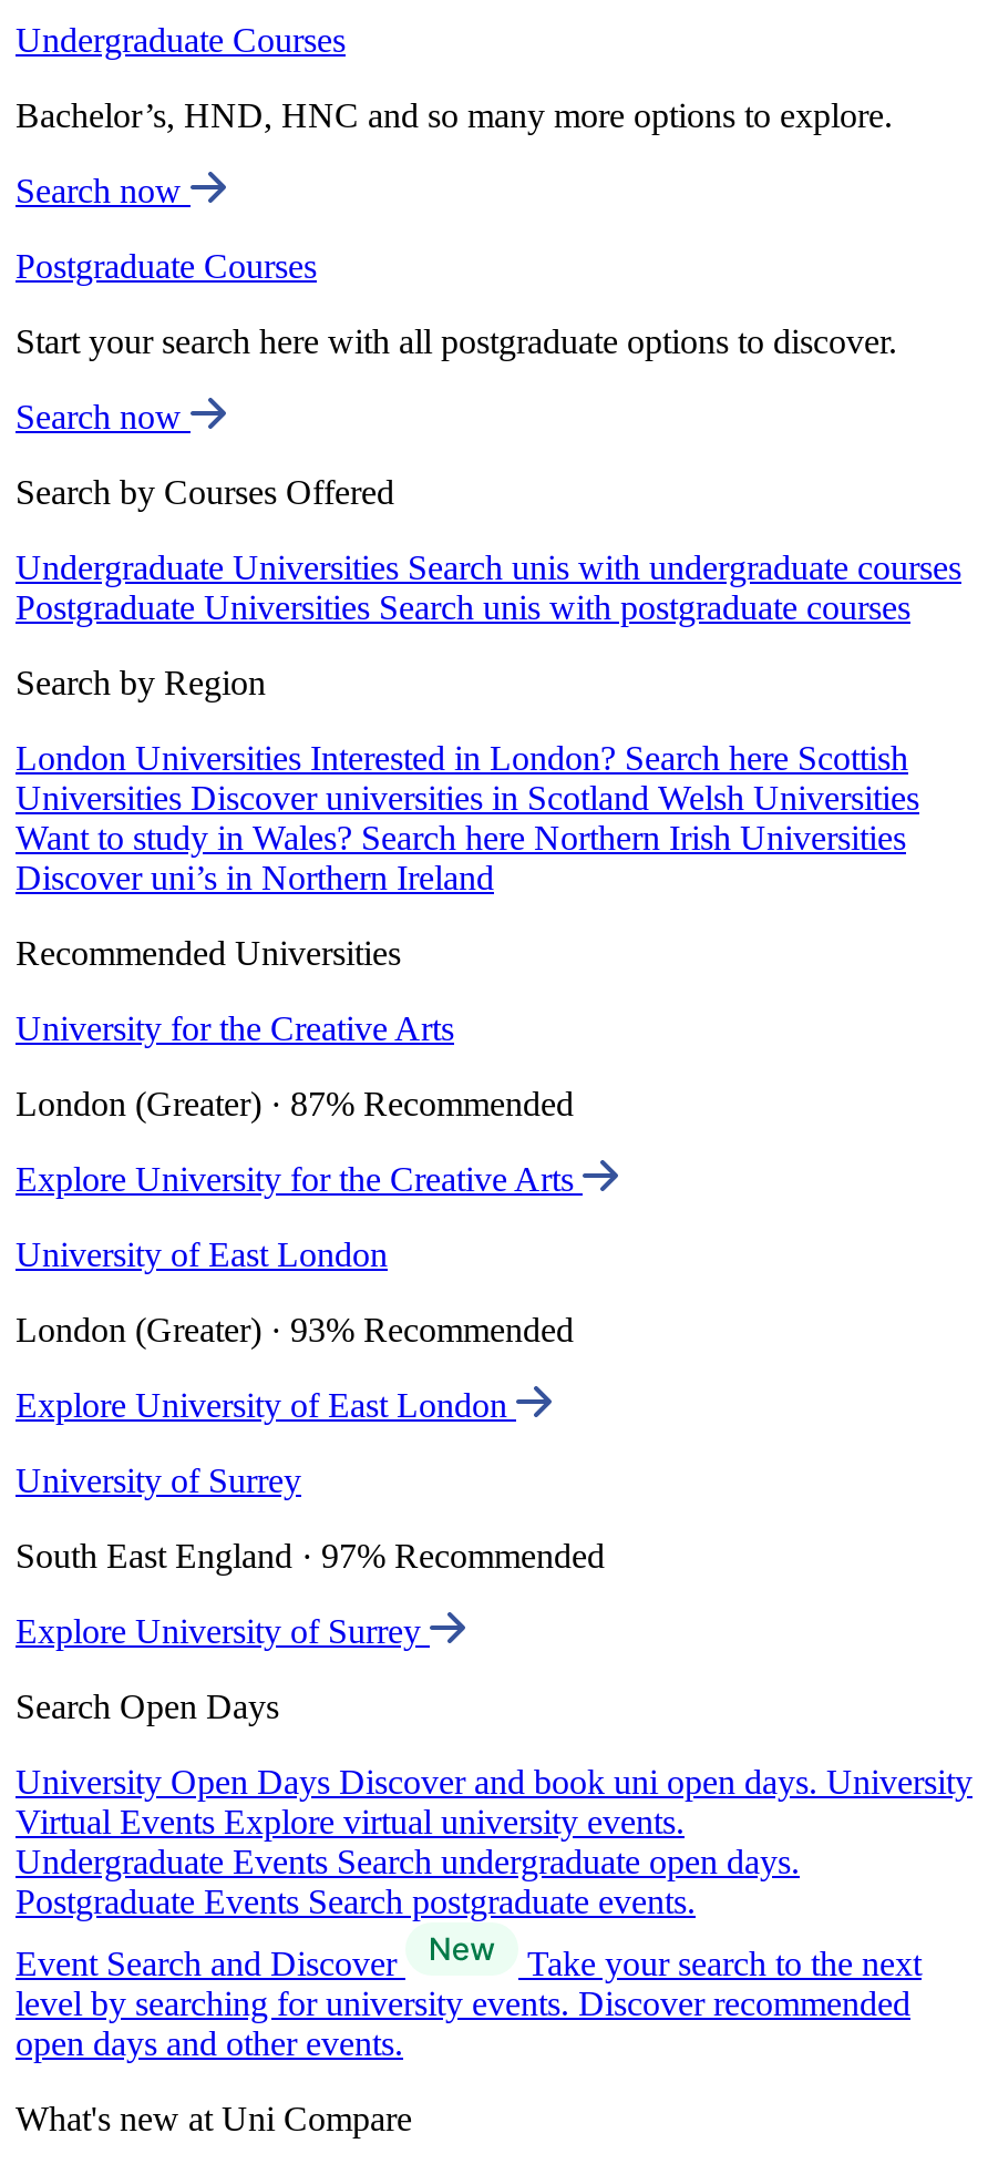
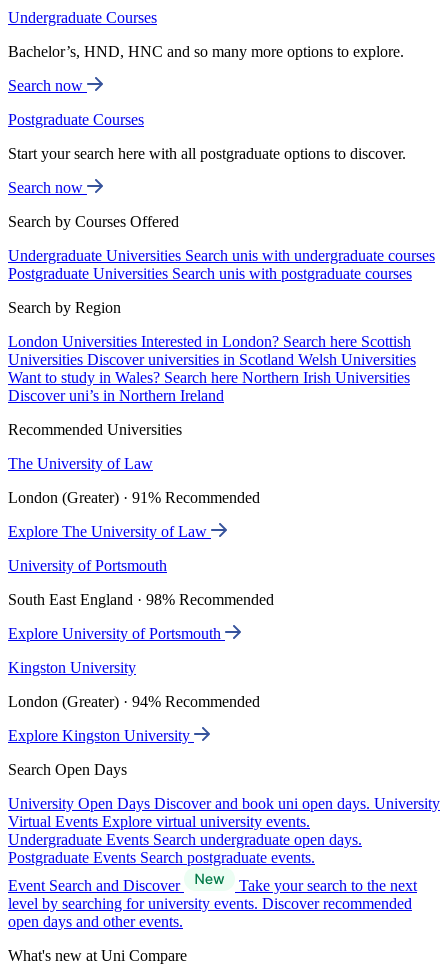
- University for the Creative Arts
+ The University of Law

- London (Greater) · 87% Recommended
+ London (Greater) · 91% Recommended

- Explore University for the Creative Arts
+ Explore The University of Law

- University of East London
+ University of Portsmouth

- London (Greater) · 93% Recommended
+ South East England · 98% Recommended

- Explore University of East London
+ Explore University of Portsmouth

- University of Surrey
+ Kingston University

- South East England · 97% Recommended
+ London (Greater) · 94% Recommended

- Explore University of Surrey
+ Explore Kingston University
